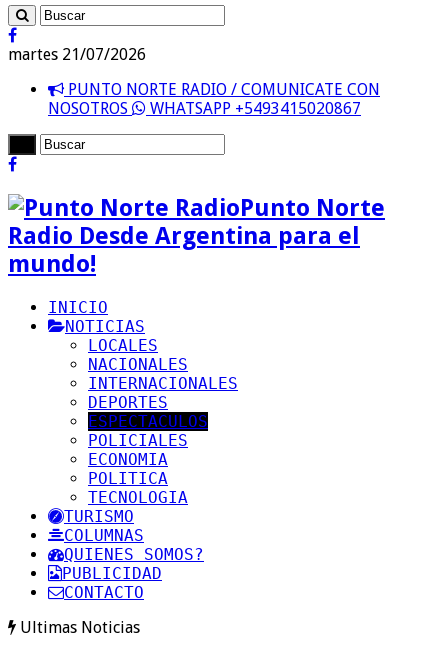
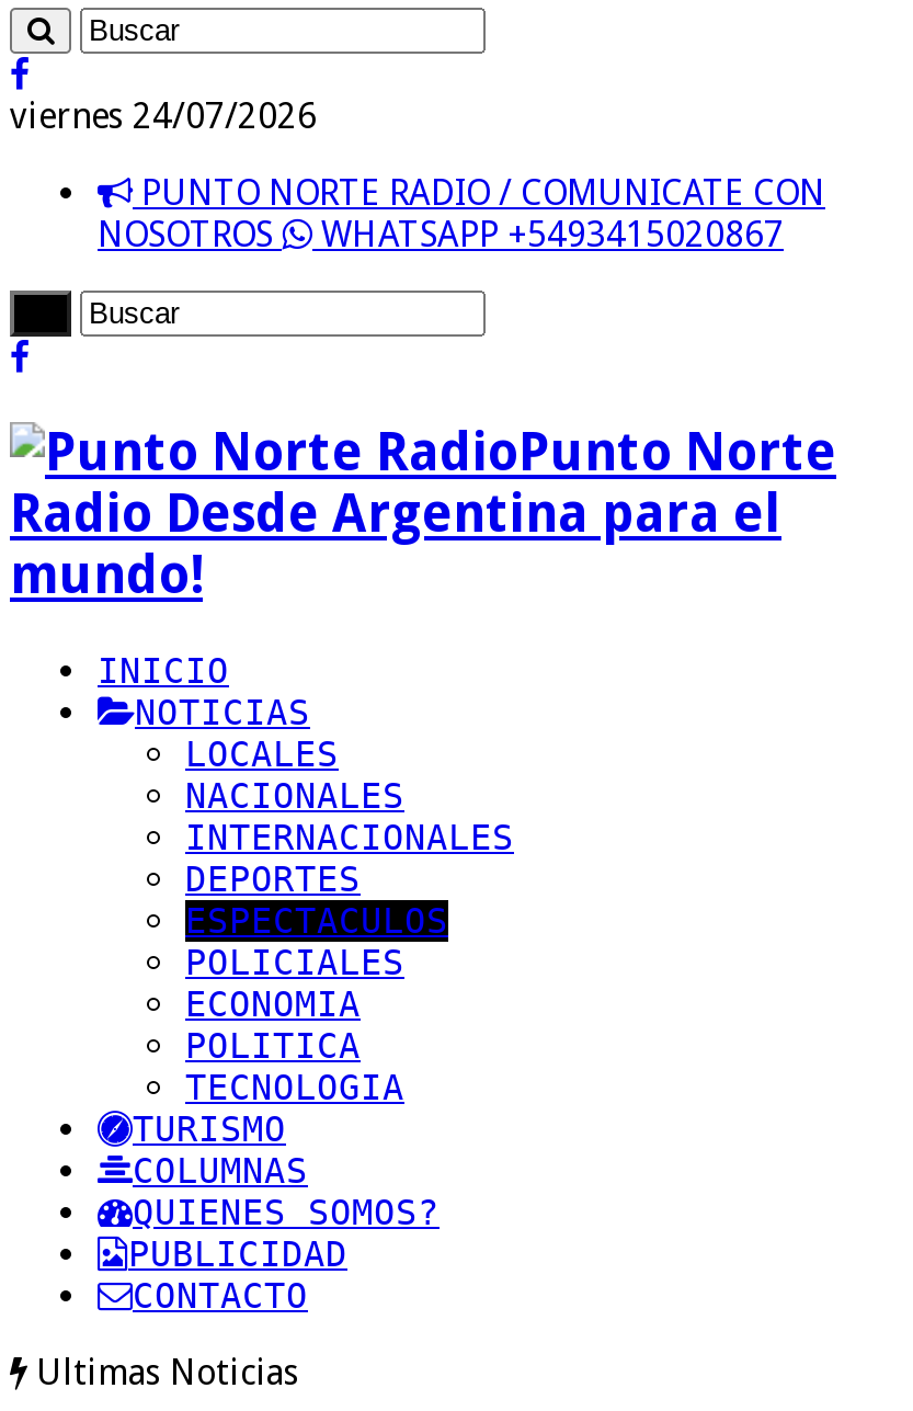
- martes 21/07/2026
+ viernes 24/07/2026
